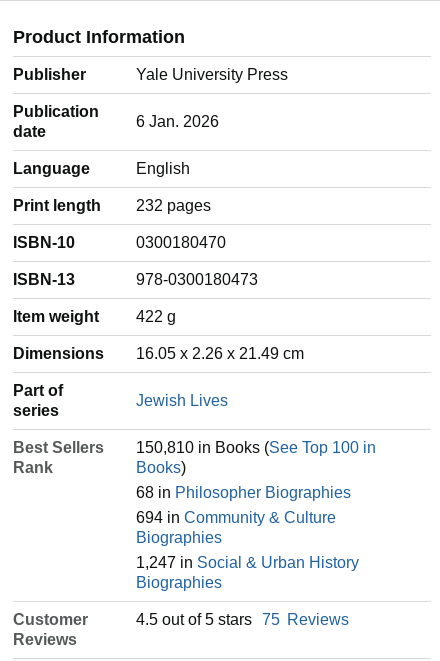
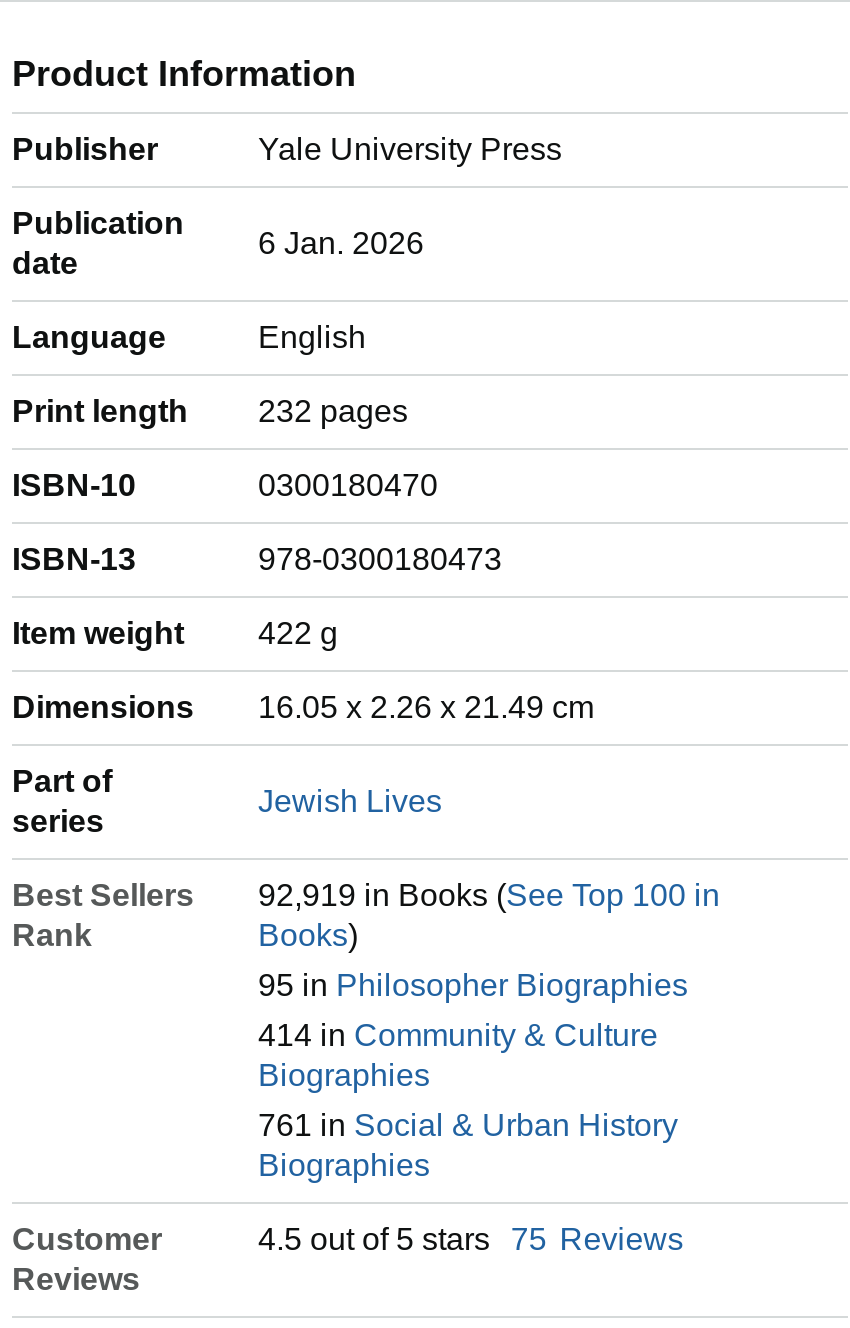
- 150,810 in Books (See Top 100 in
+ 92,919 in Books (See Top 100 in

- 68 in Philosopher Biographies
+ 95 in Philosopher Biographies

- 694 in Community & Culture
+ 414 in Community & Culture

- 1,247 in Social & Urban History
+ 761 in Social & Urban History
